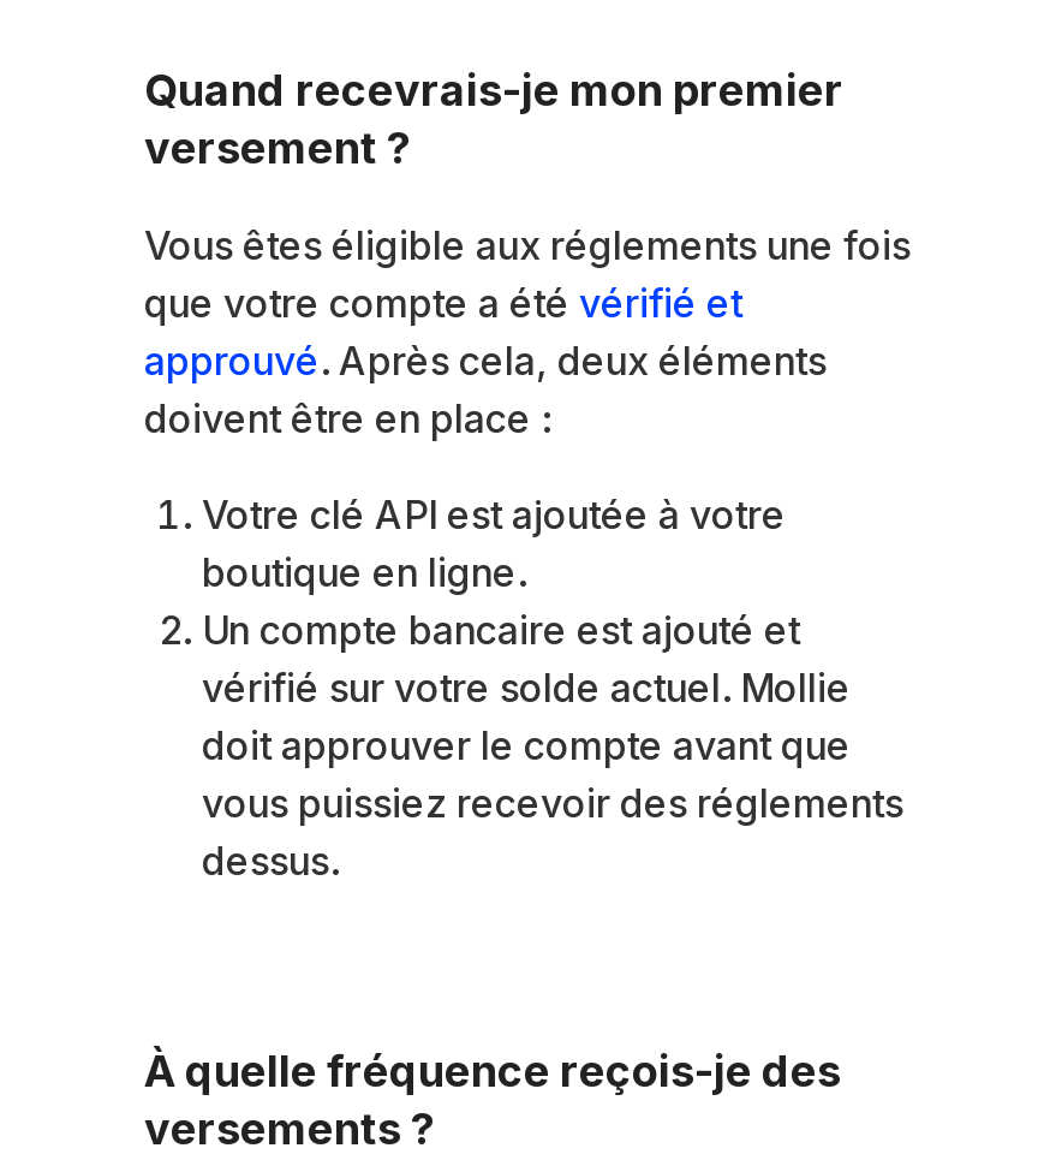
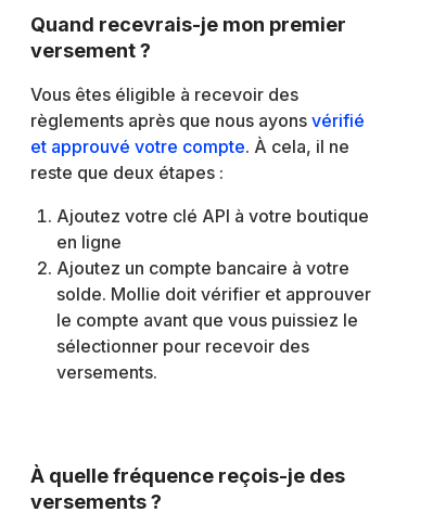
- Vous êtes éligible aux réglements une fois
- que votre compte a été vérifié et
- approuvé. Après cela, deux éléments
- doivent être en place :
+ Vous êtes éligible à recevoir des
+ règlements après que nous ayons vérifié
+ et approuvé votre compte. À cela, il ne
+ reste que deux étapes :

- Votre clé API est ajoutée à votre
- boutique en ligne.
- Un compte bancaire est ajouté et
- vérifié sur votre solde actuel. Mollie
- doit approuver le compte avant que
- vous puissiez recevoir des réglements
- dessus.
+ Ajoutez votre clé API à votre boutique
+ en ligne
+ Ajoutez un compte bancaire à votre
+ solde. Mollie doit vérifier et approuver
+ le compte avant que vous puissiez le
+ sélectionner pour recevoir des
+ versements.
